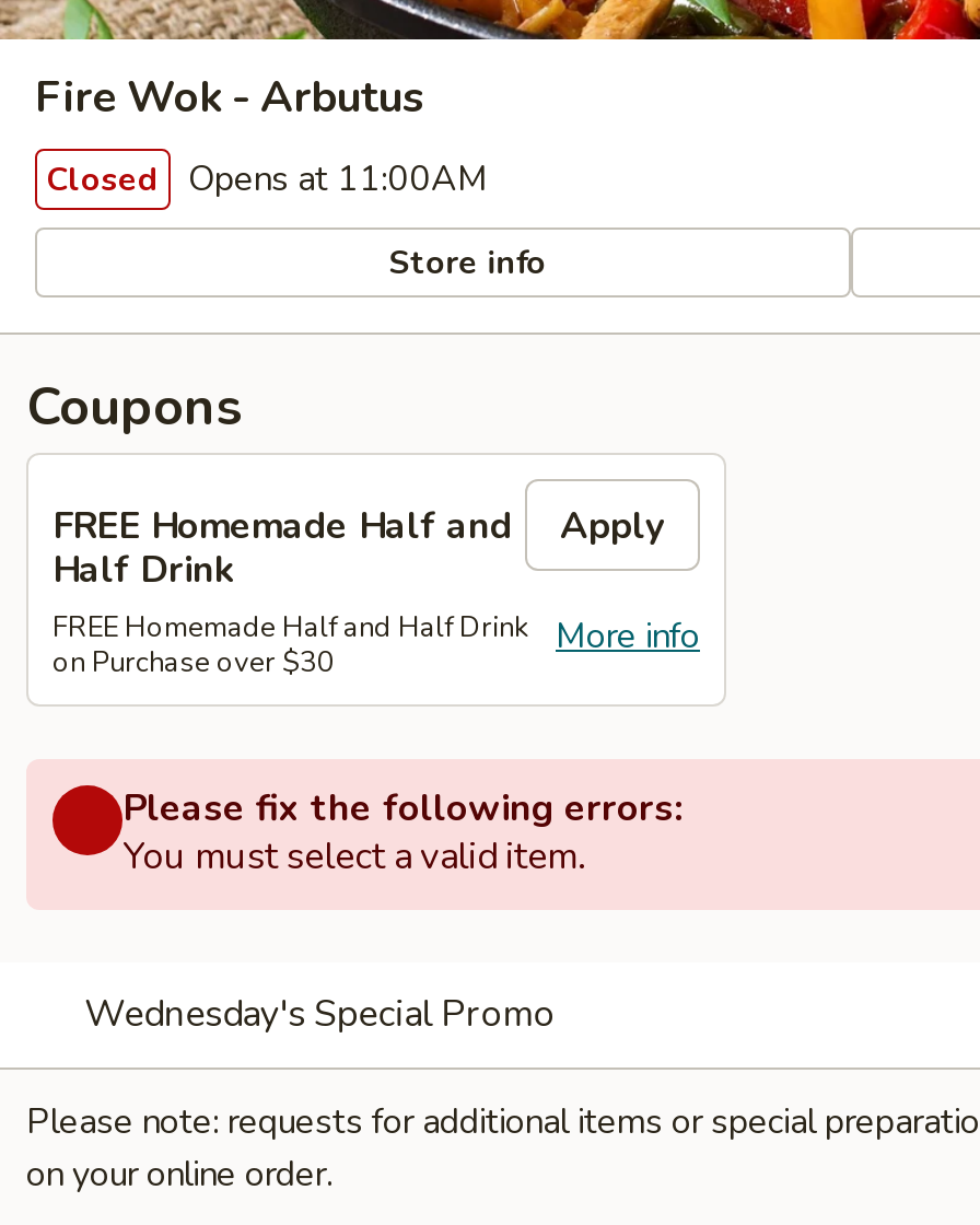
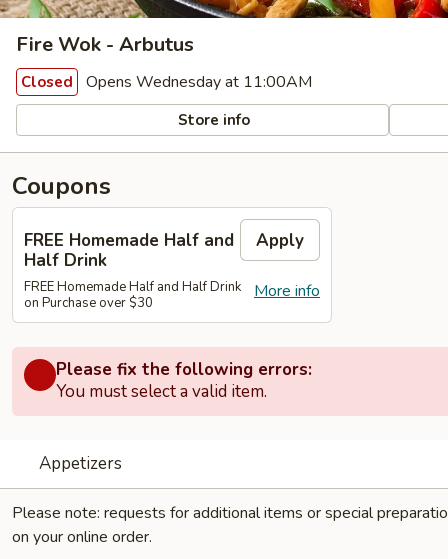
- Closed Opens at 11:00AM
+ Closed Opens Wednesday at 11:00AM

- Wednesday's Special Promo
+ Appetizers
